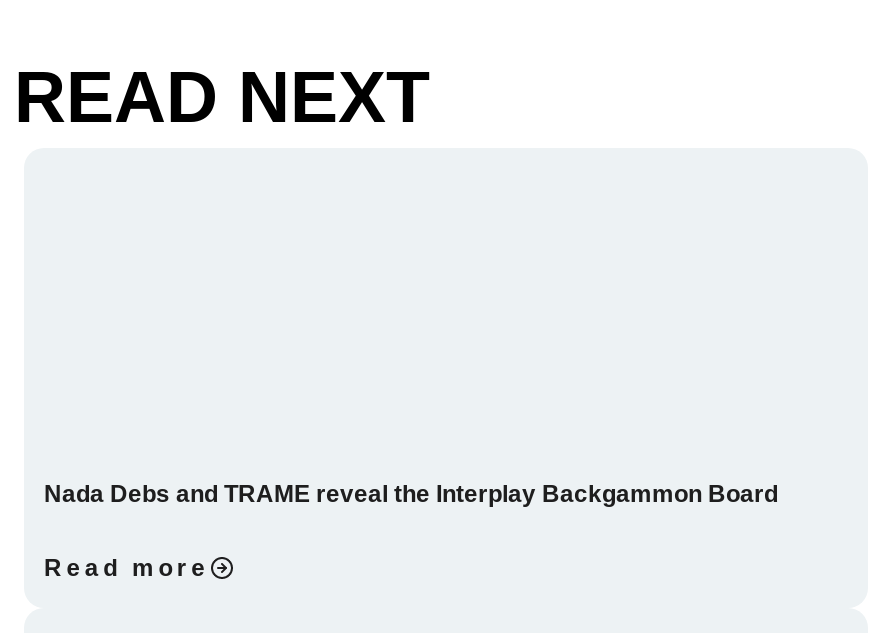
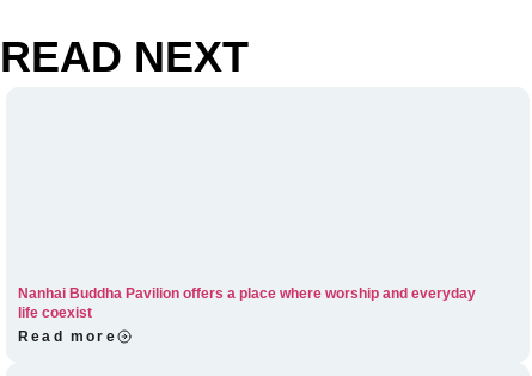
- Nada Debs and TRAME reveal the Interplay Backgammon Board
+ Nanhai Buddha Pavilion offers a place where worship and everyday
+ life coexist
